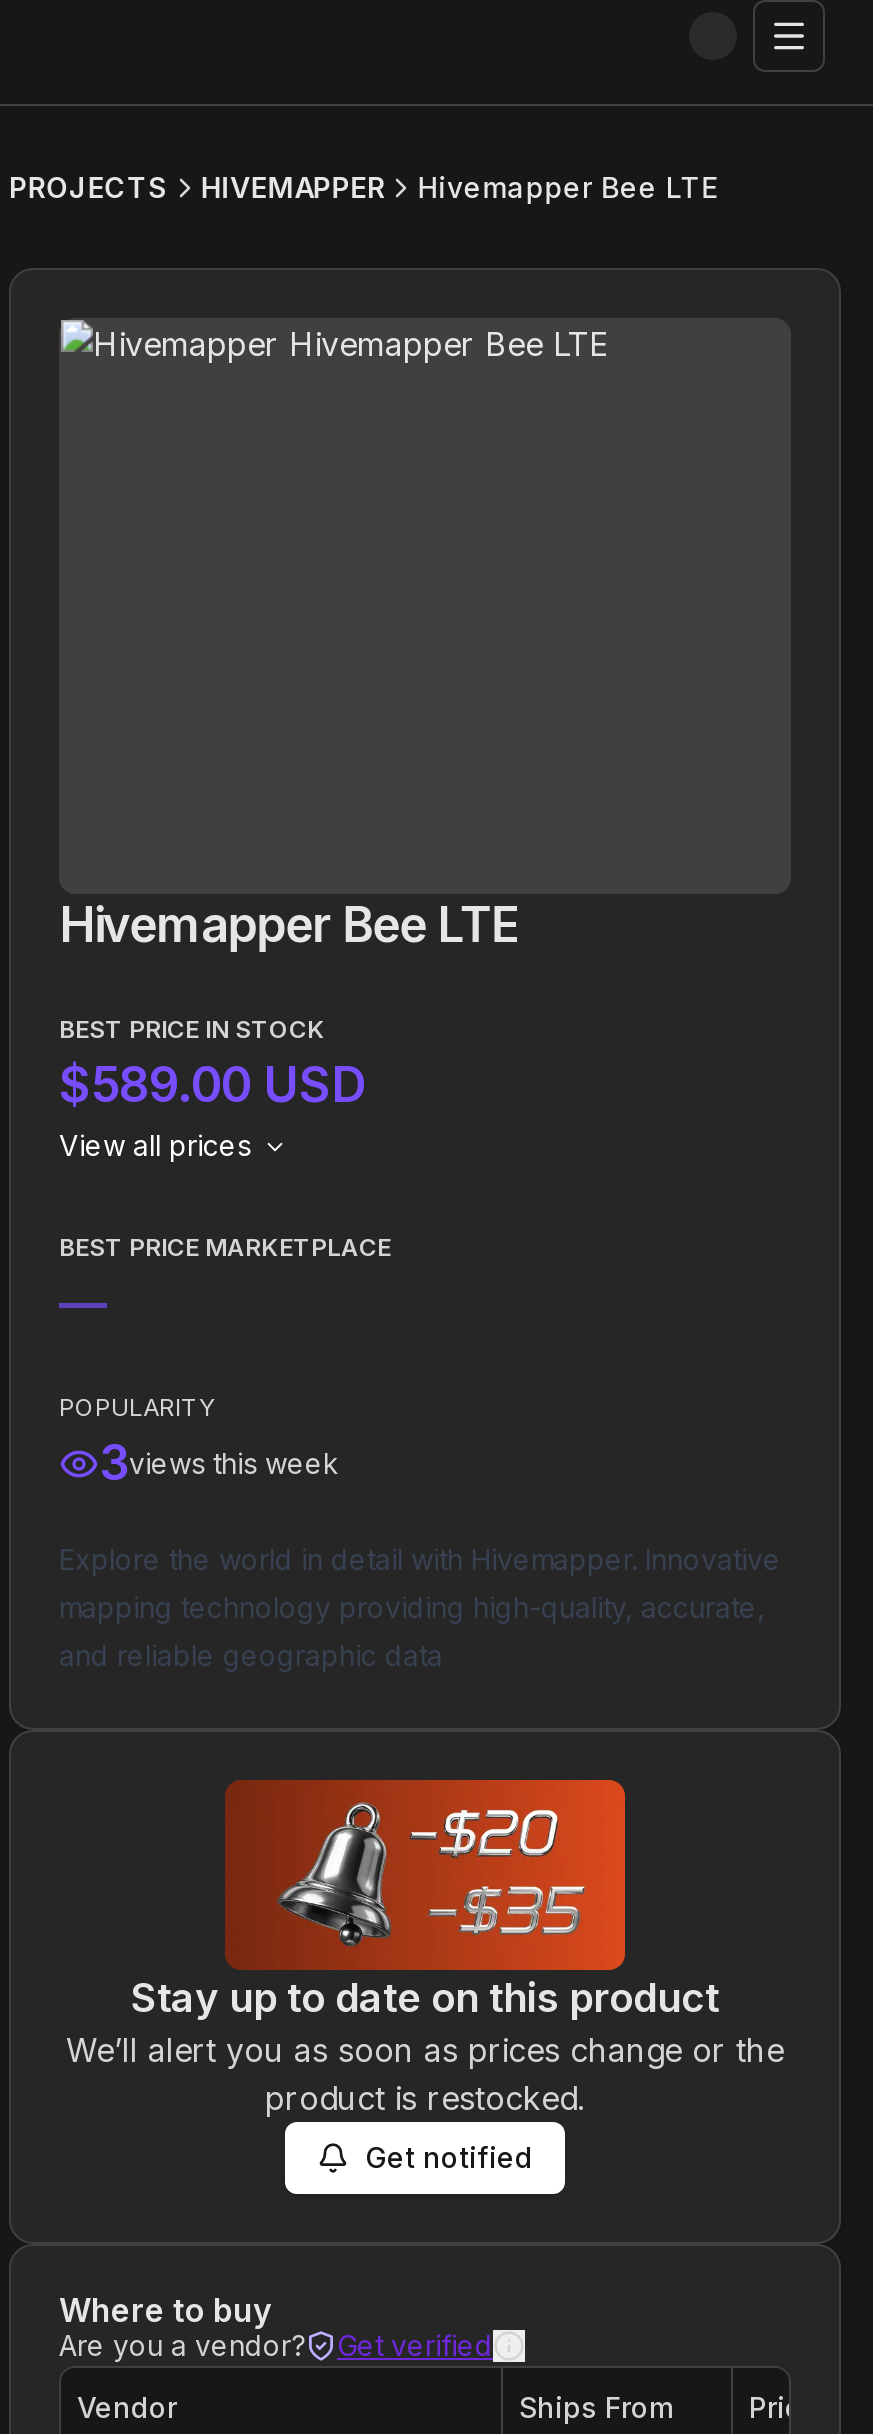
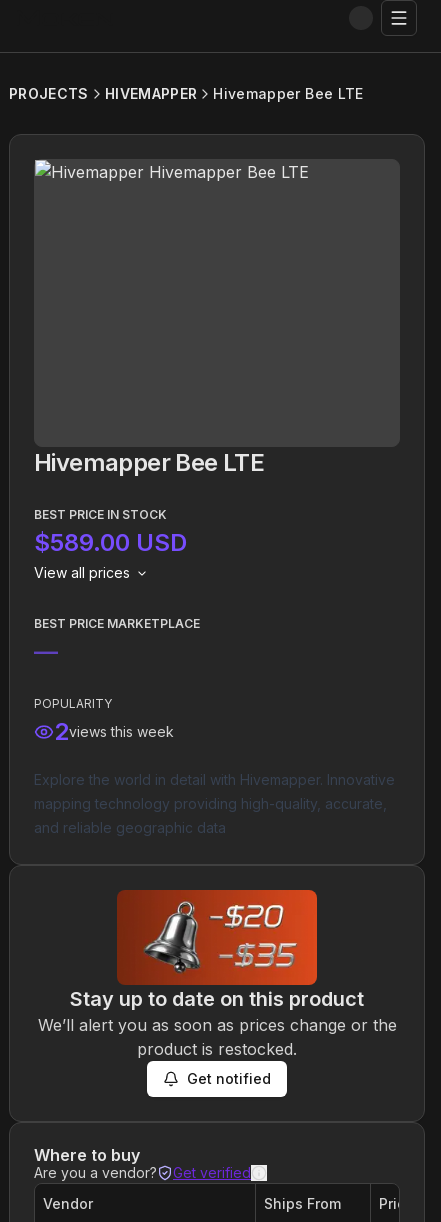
- 3views this week
+ 2views this week
